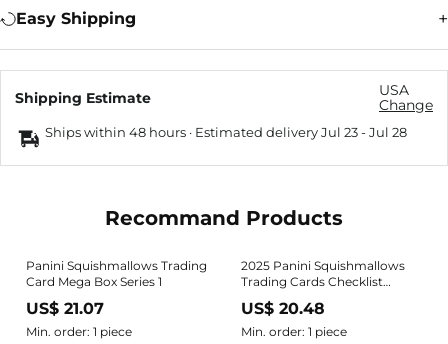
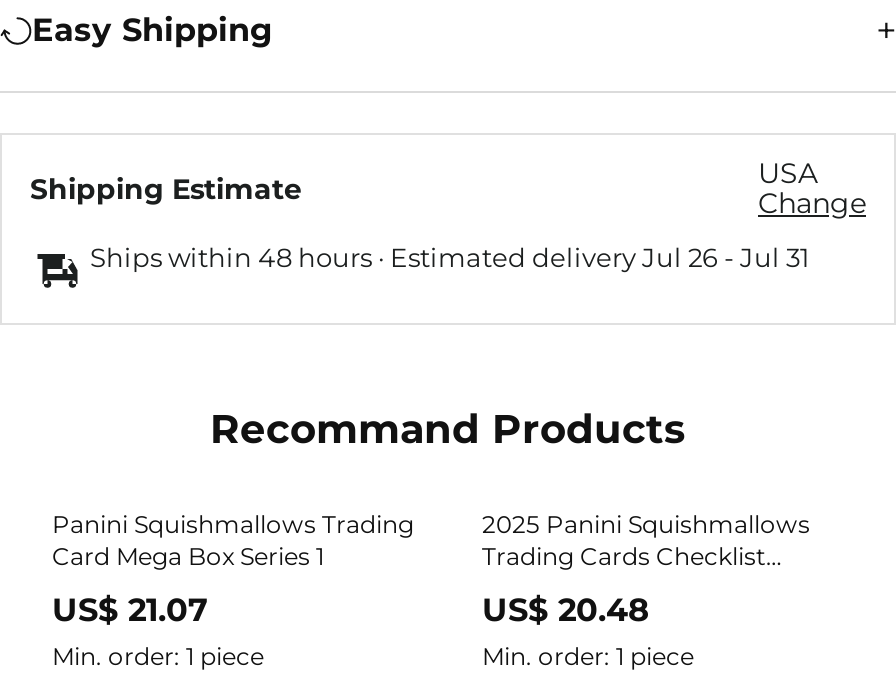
- Ships within 48 hours · Estimated delivery Jul 23 - Jul 28
+ Ships within 48 hours · Estimated delivery Jul 26 - Jul 31
